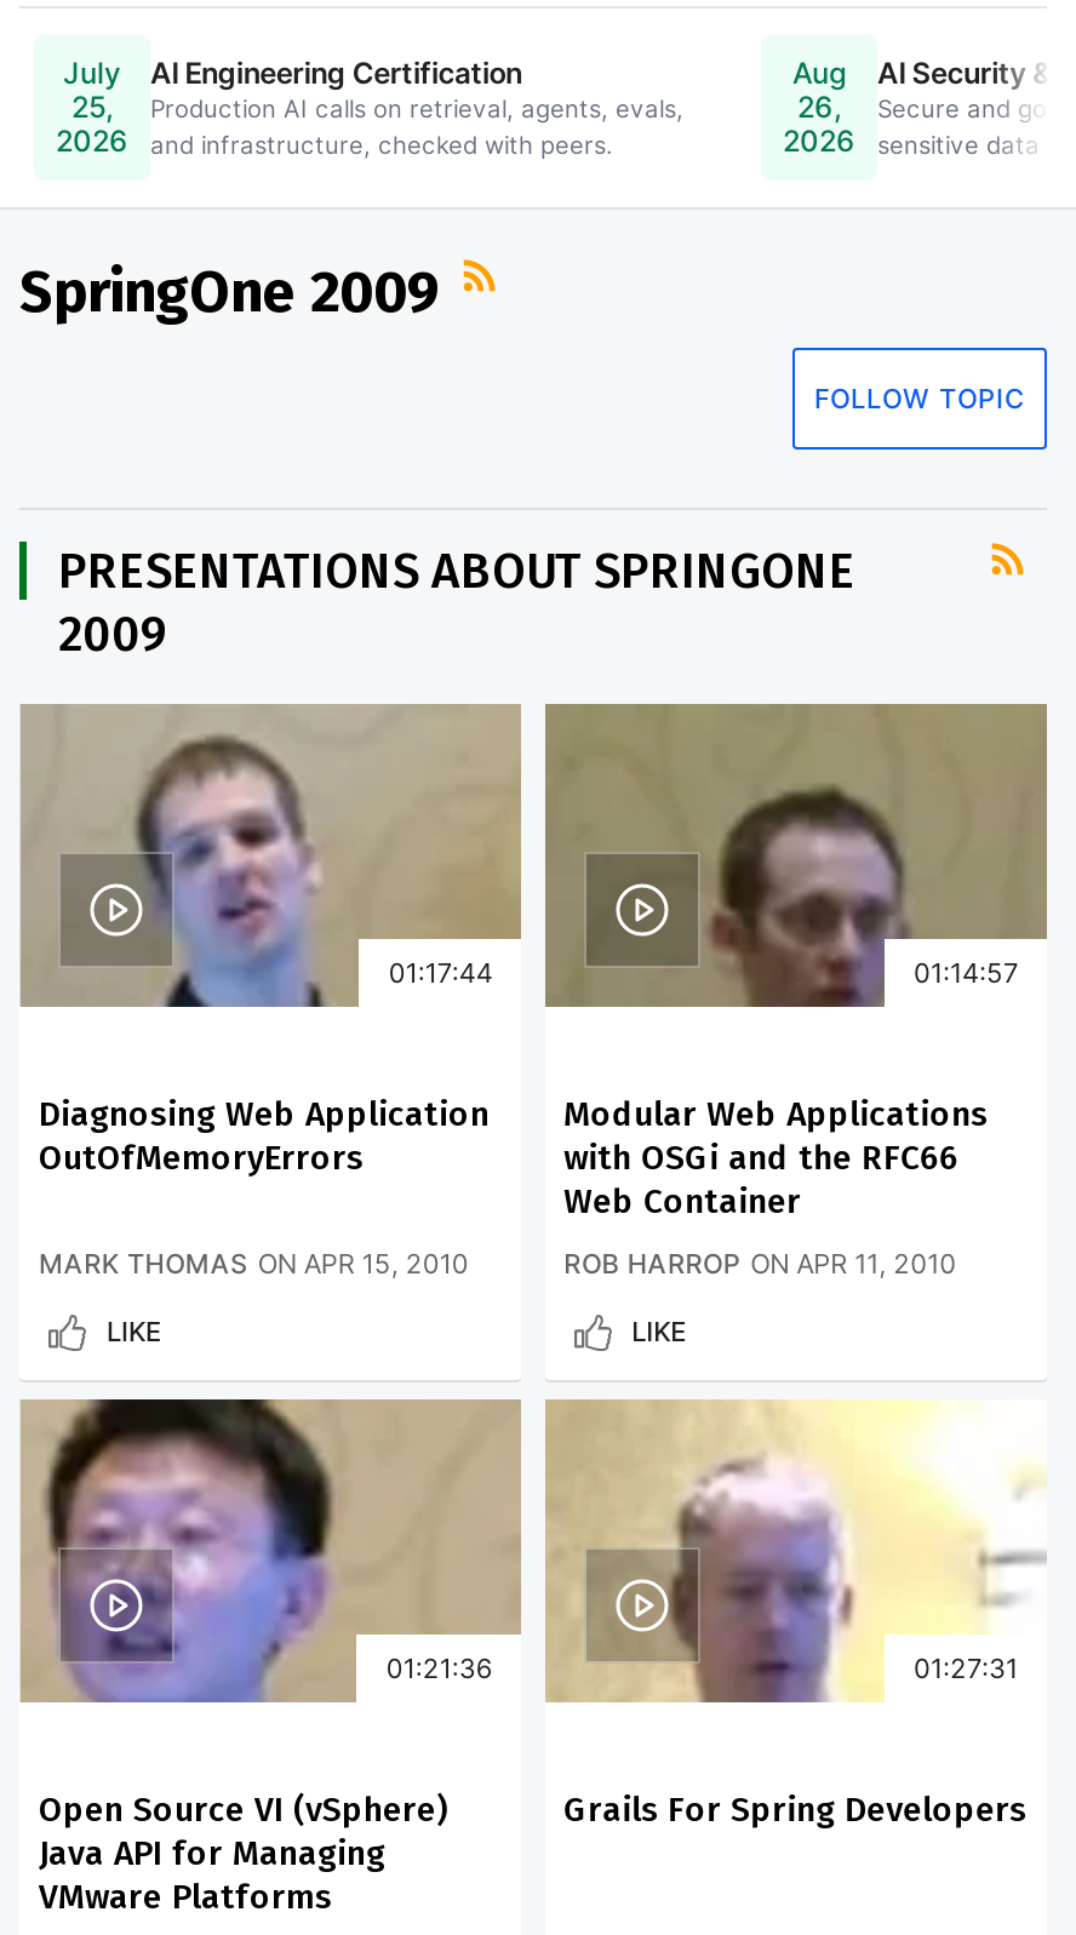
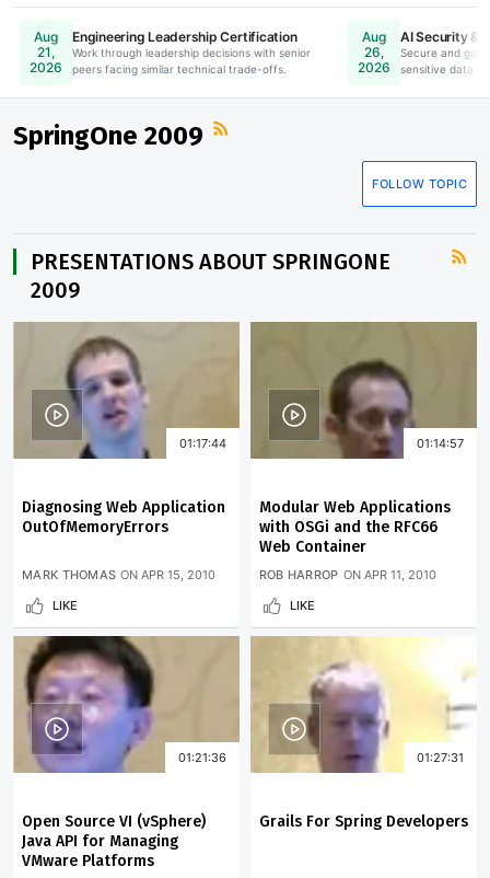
- July
- 25,
+ Aug
+ 21,

- AI Engineering Certification
- Production AI calls on retrieval, agents, evals,
- and infrastructure, checked with peers.
+ Engineering Leadership Certification
+ Work through leadership decisions with senior
+ peers facing similar technical trade-offs.
